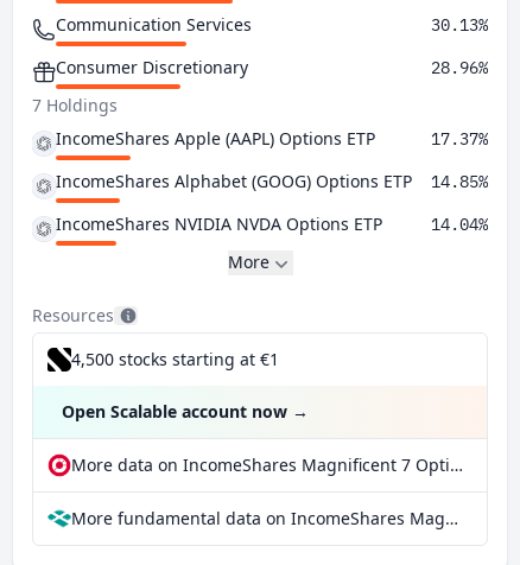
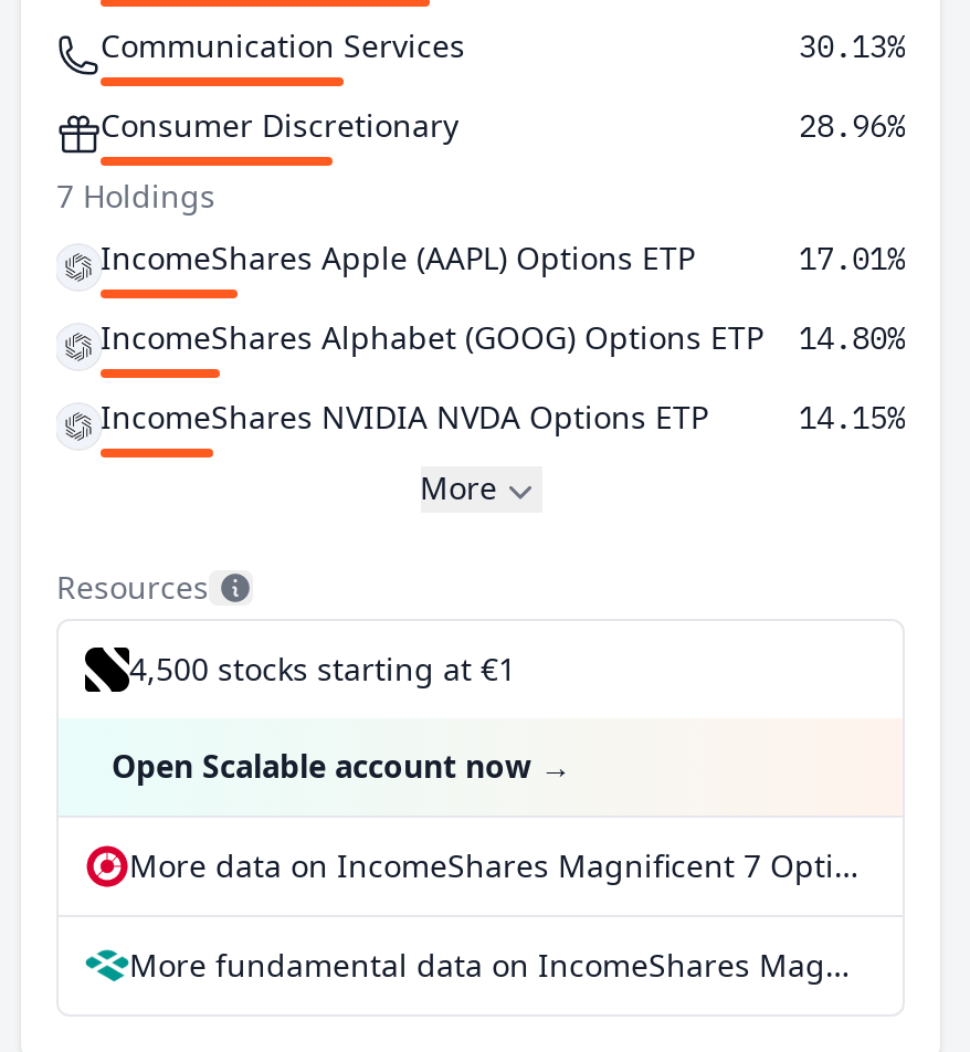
- 17.37%
+ 17.01%

- IncomeShares Alphabet (GOOG) Options ETP 14.85%
+ IncomeShares Alphabet (GOOG) Options ETP 14.80%

- 14.04%
+ 14.15%
